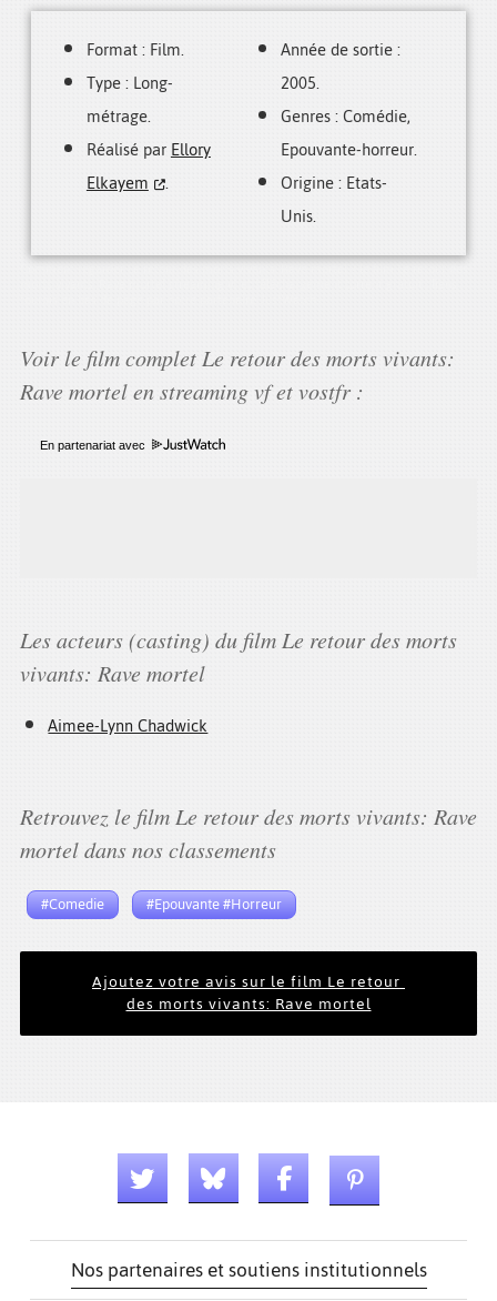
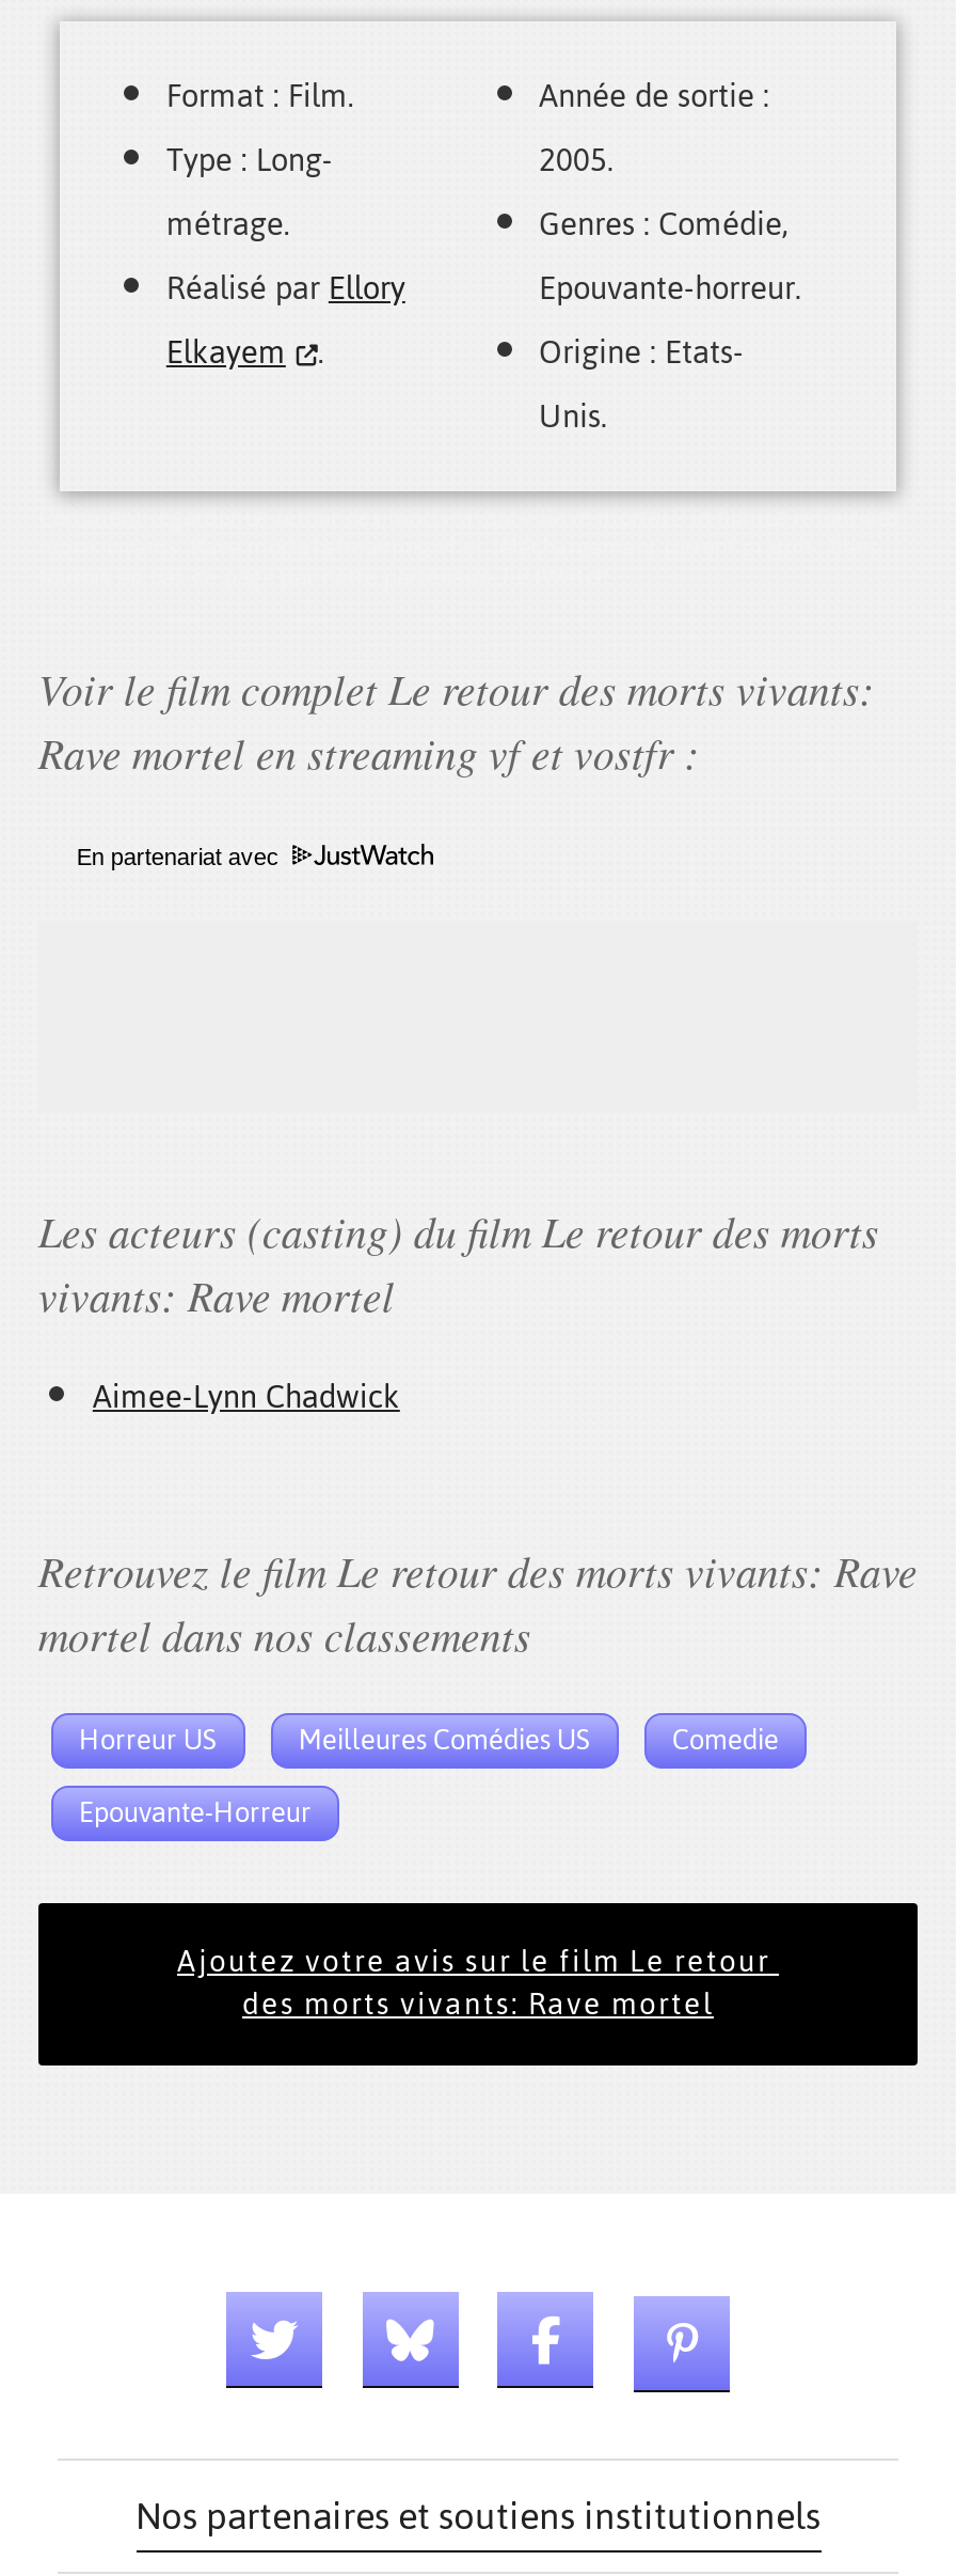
- #Comedie
- #Epouvante #Horreur
+ Horreur US
+ Meilleures Comédies US
+ Comedie
+ Epouvante-Horreur
